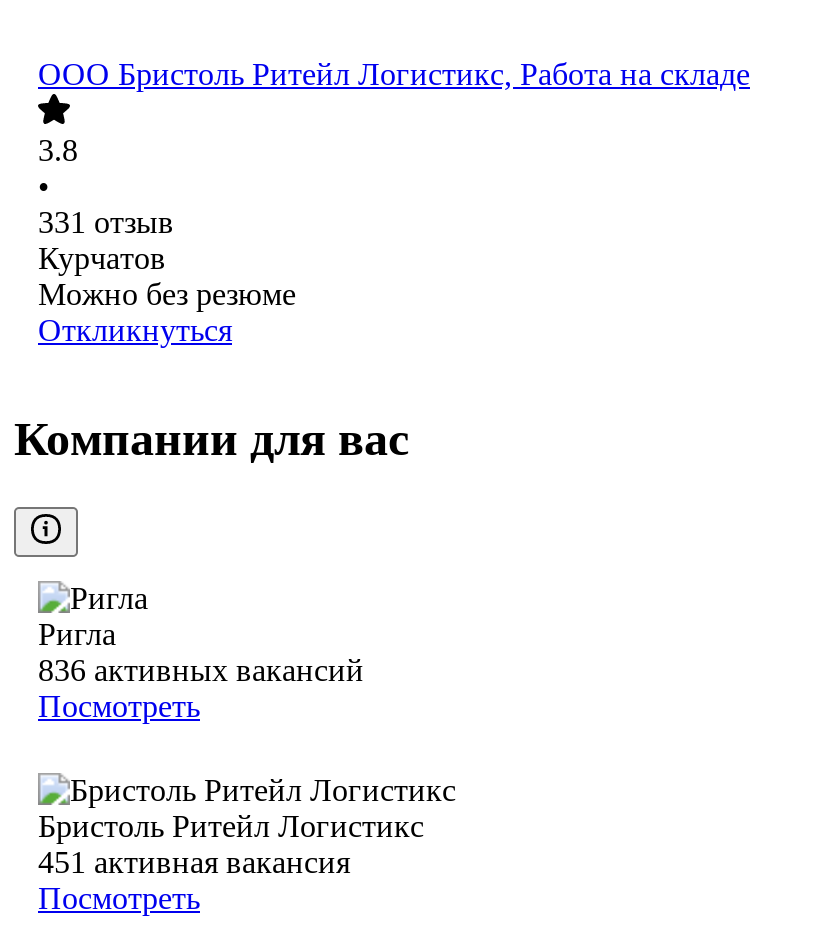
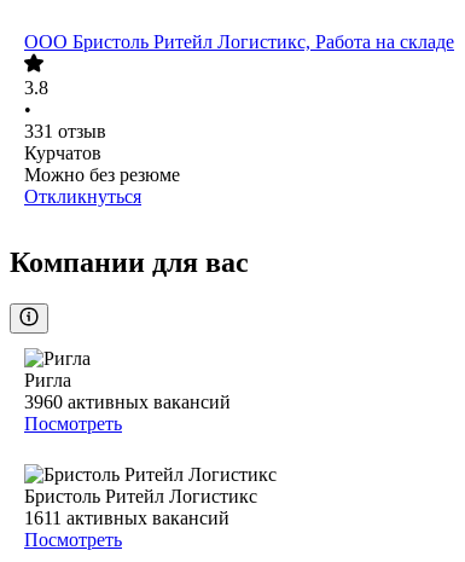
- 836 активных вакансий
+ 3960 активных вакансий

- 451 активная вакансия
+ 1611 активных вакансий
